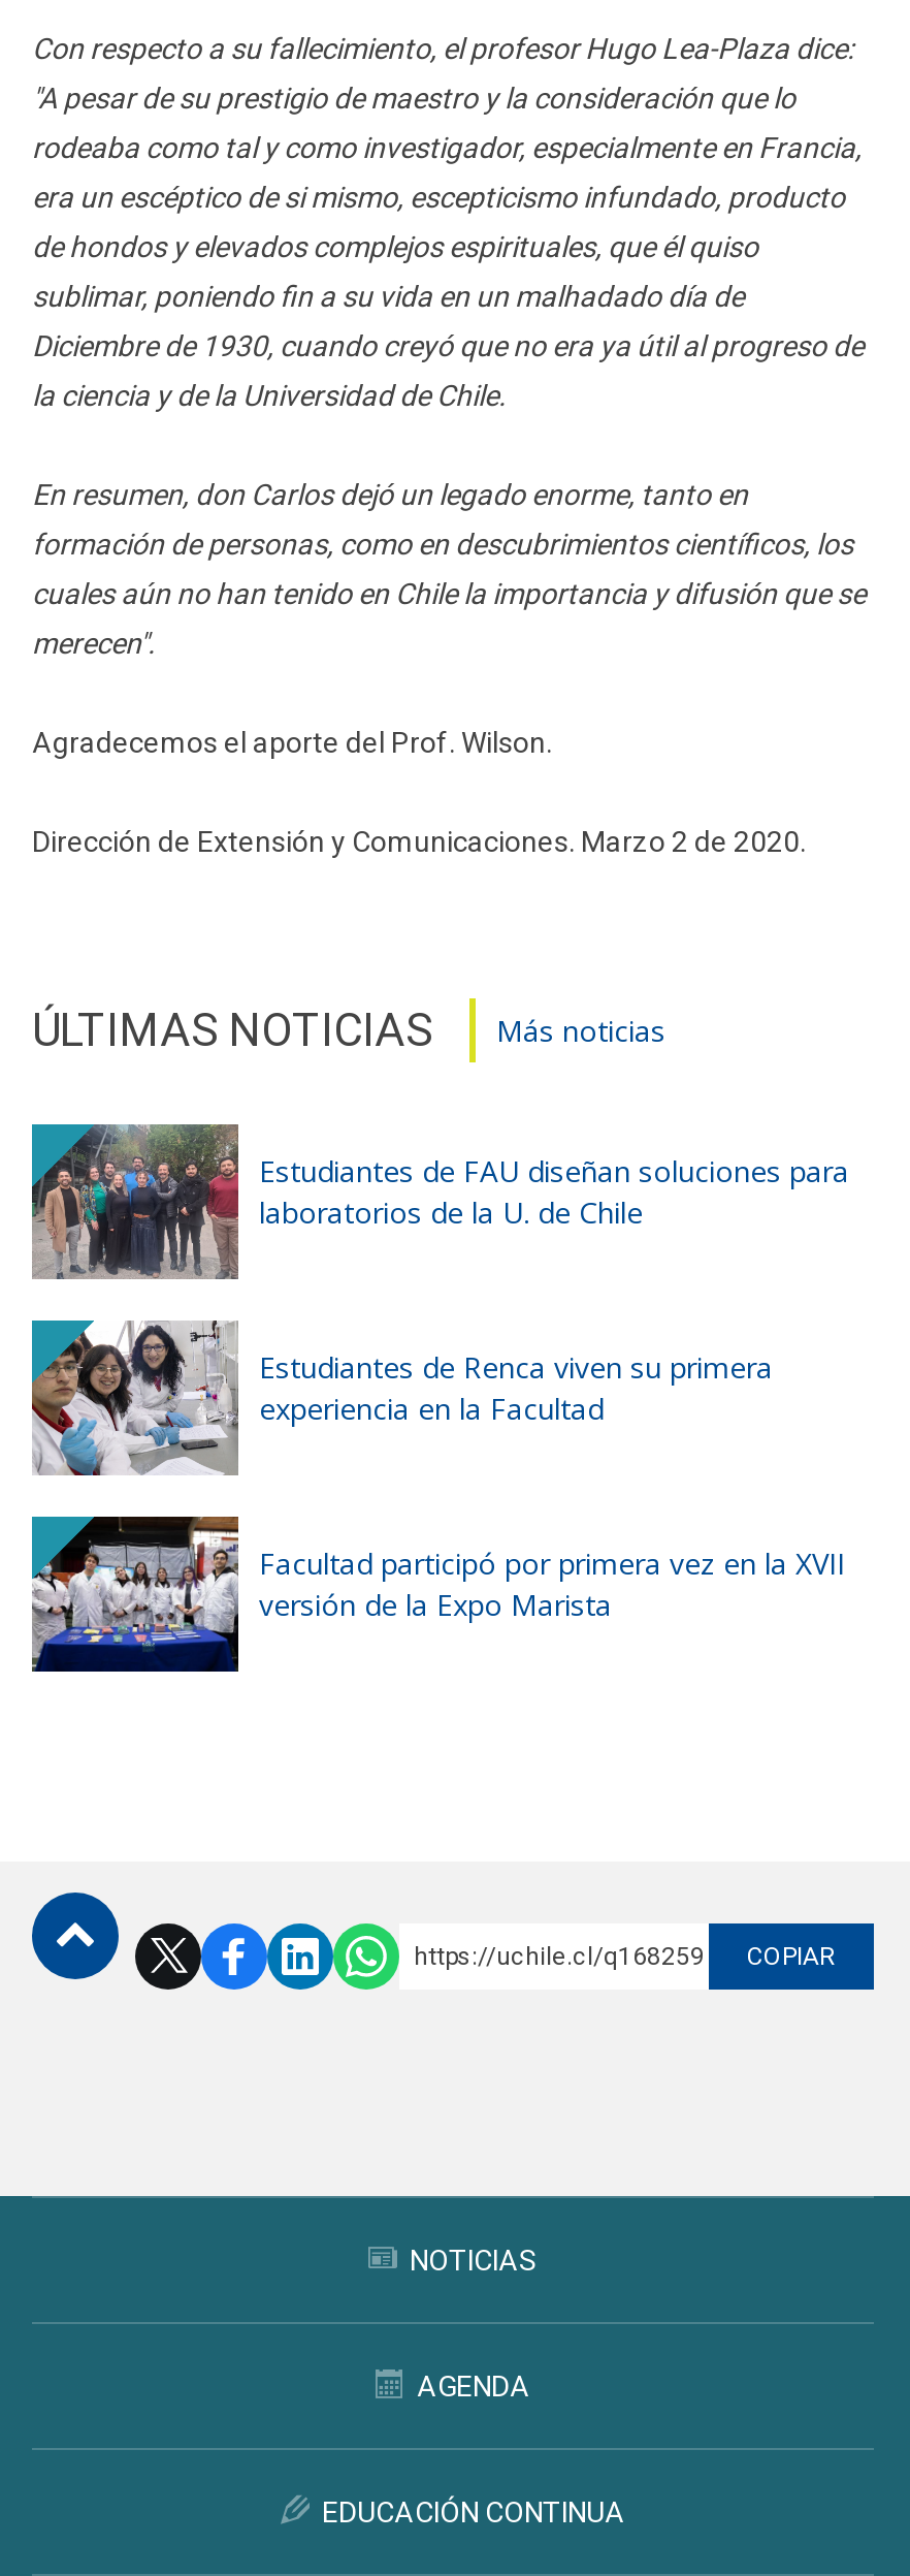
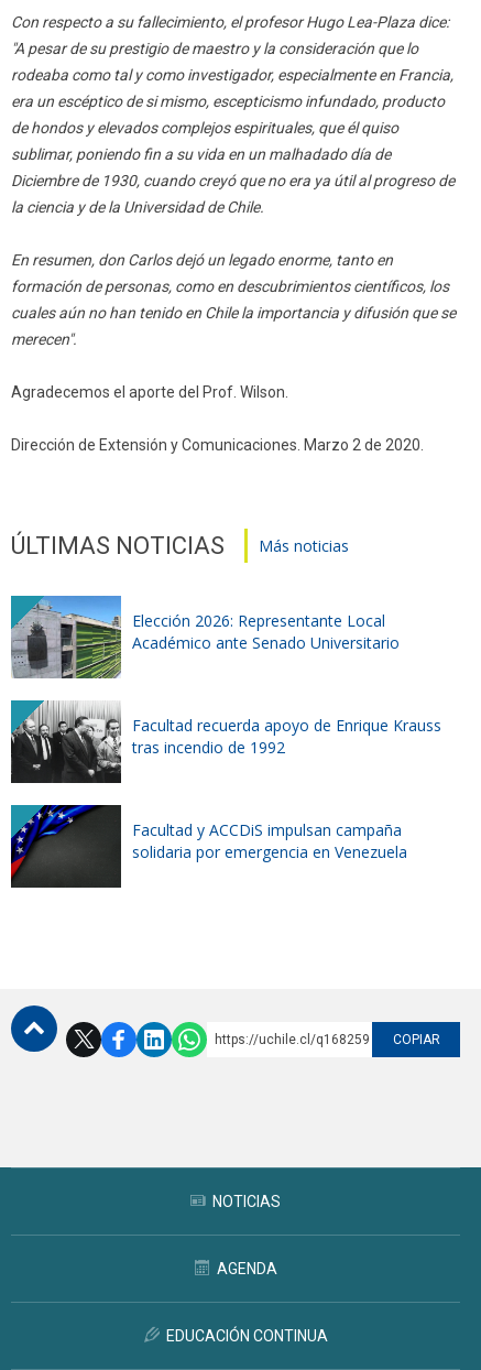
- [image]
- Estudiantes de FAU diseñan soluciones para
- laboratorios de la U. de Chile
+ [image]
+ Elección 2026: Representante Local
+ Académico ante Senado Universitario

- [image]
- Estudiantes de Renca viven su primera
- experiencia en la Facultad
+ [image]
+ Facultad recuerda apoyo de Enrique Krauss
+ tras incendio de 1992

- [image]
- Facultad participó por primera vez en la XVII
- versión de la Expo Marista
+ [image]
+ Facultad y ACCDiS impulsan campaña
+ solidaria por emergencia en Venezuela
